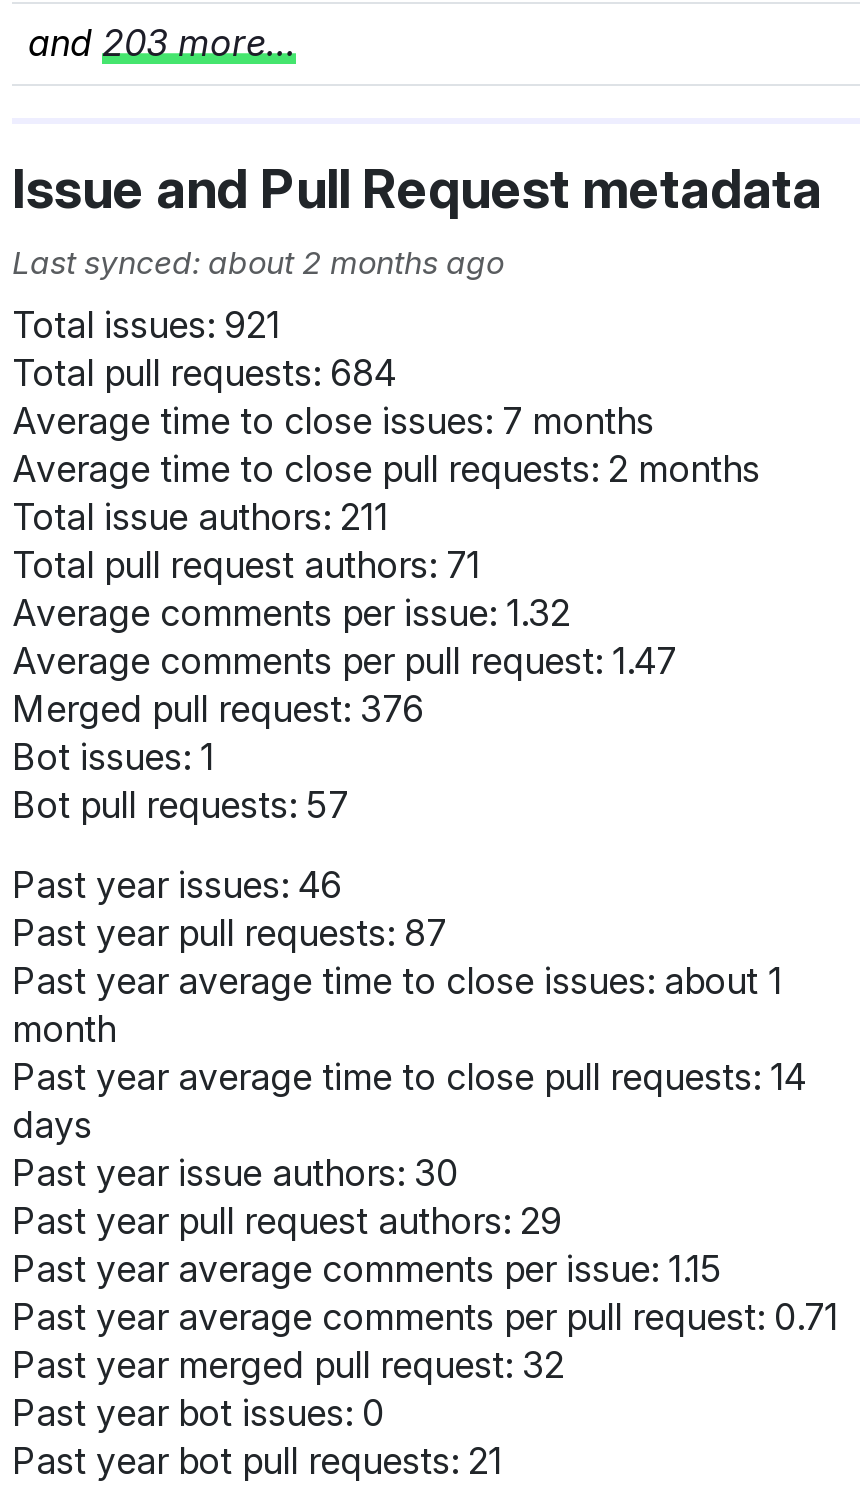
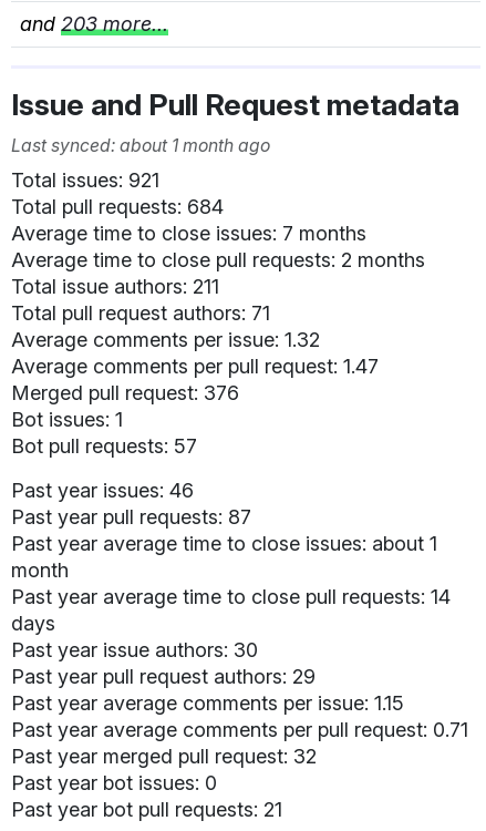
- Last synced: about 2 months ago
+ Last synced: about 1 month ago
